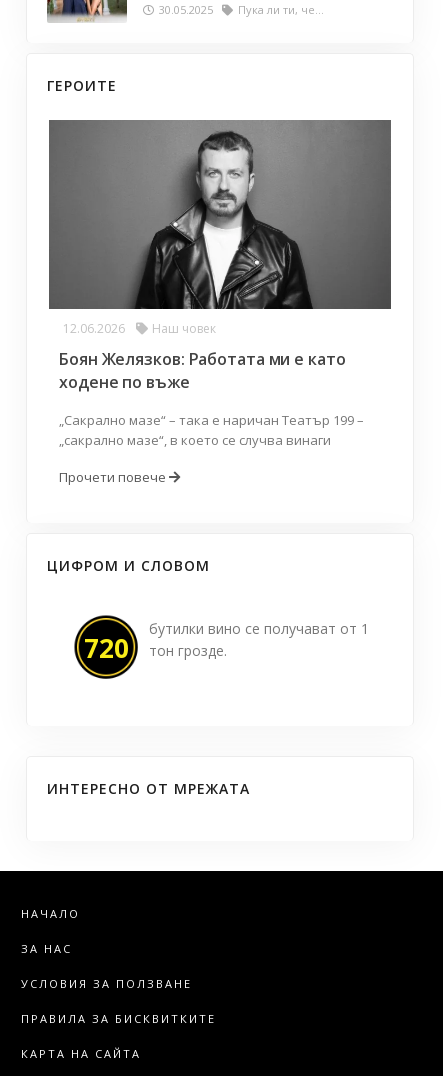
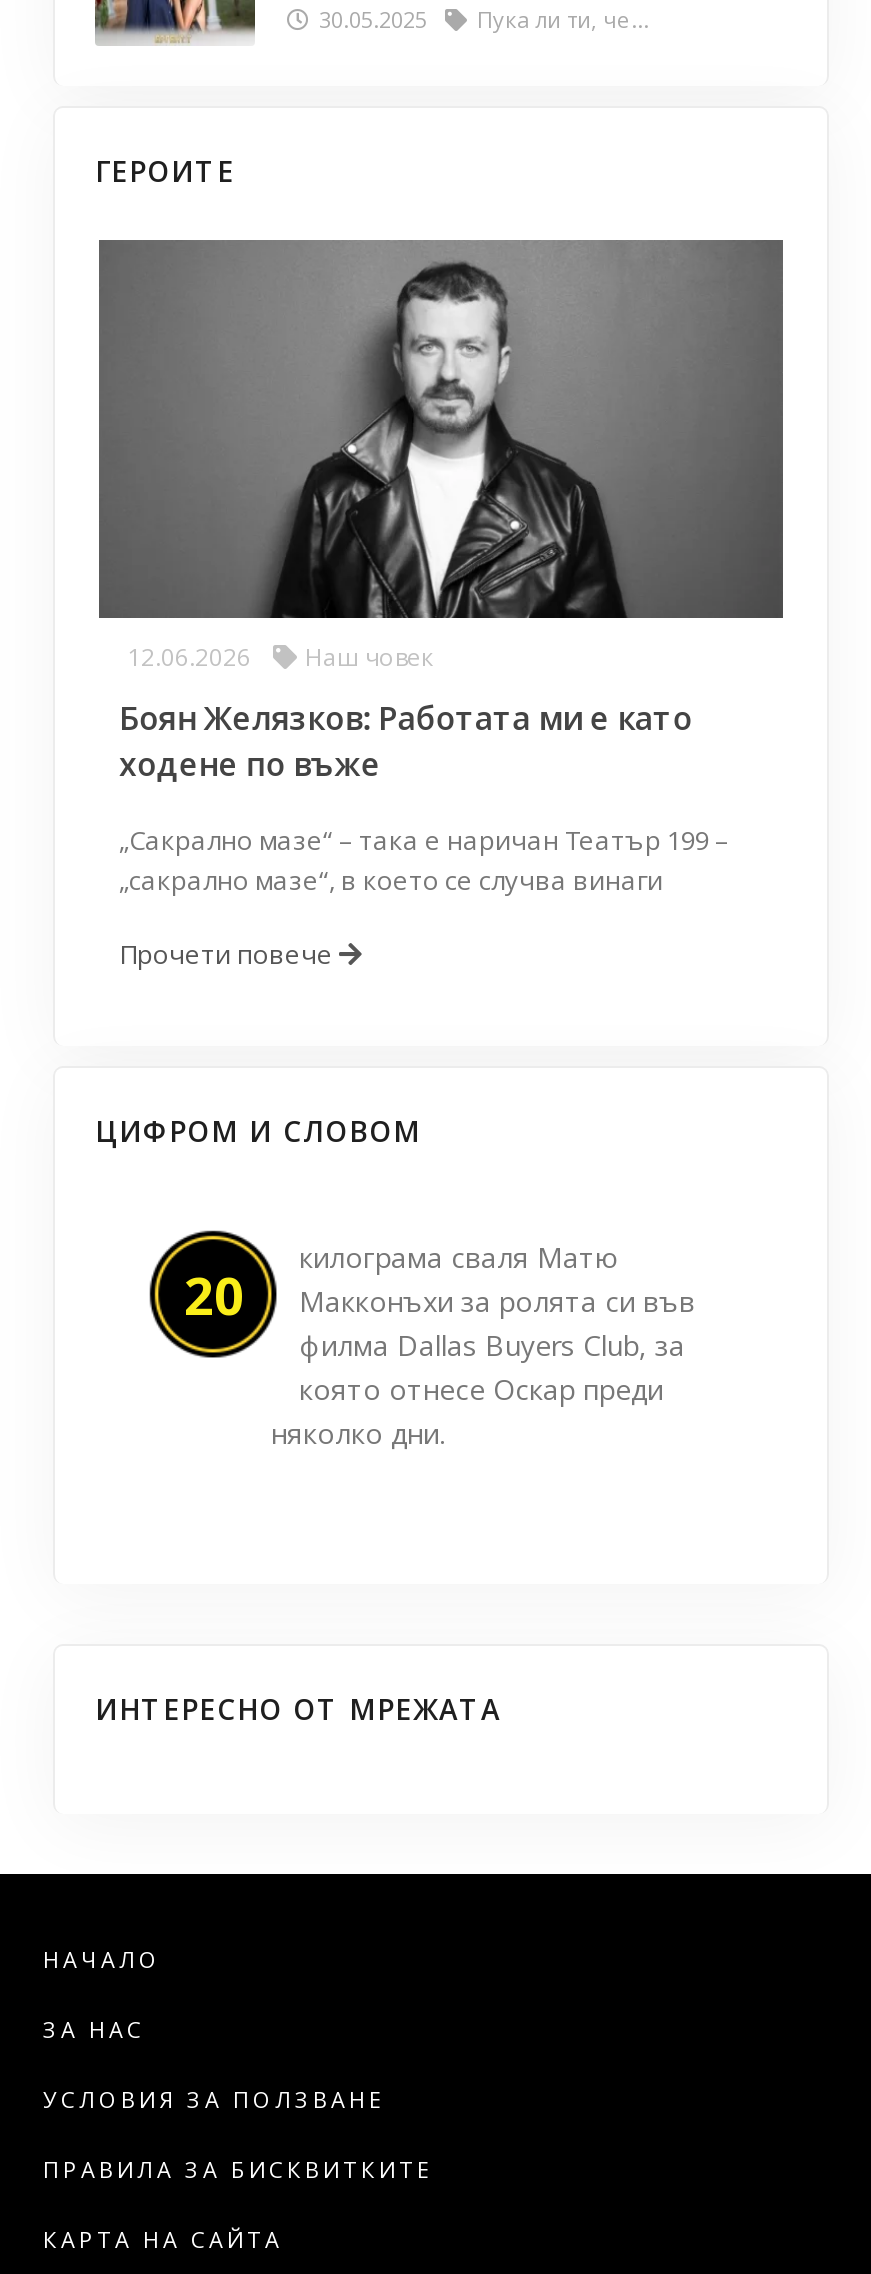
- бутилки вино се получават от 1
- тон грозде.
+ килограма сваля Матю
+ Макконъхи за ролята си във
+ филма Dallas Buyers Club, за
+ която отнесе Оскар преди
+ няколко дни.

- 720
+ 20
